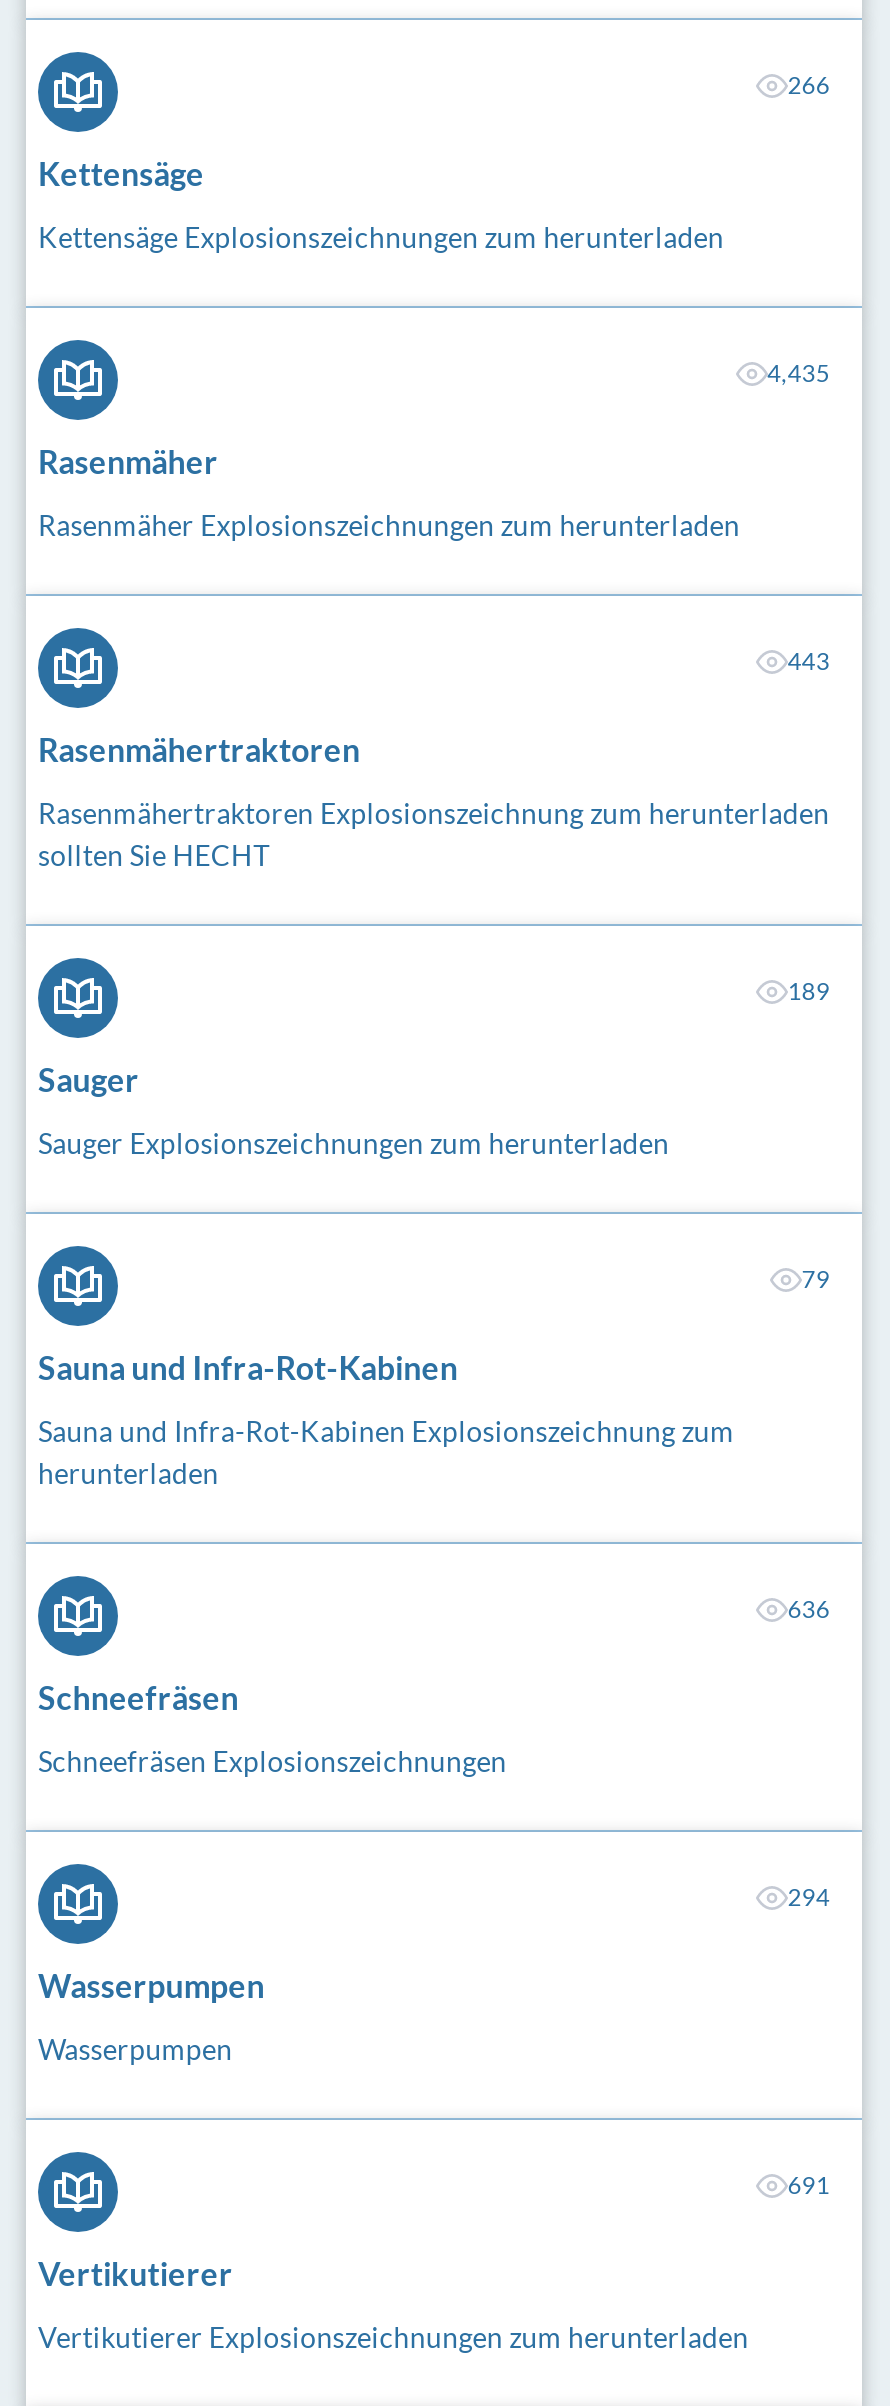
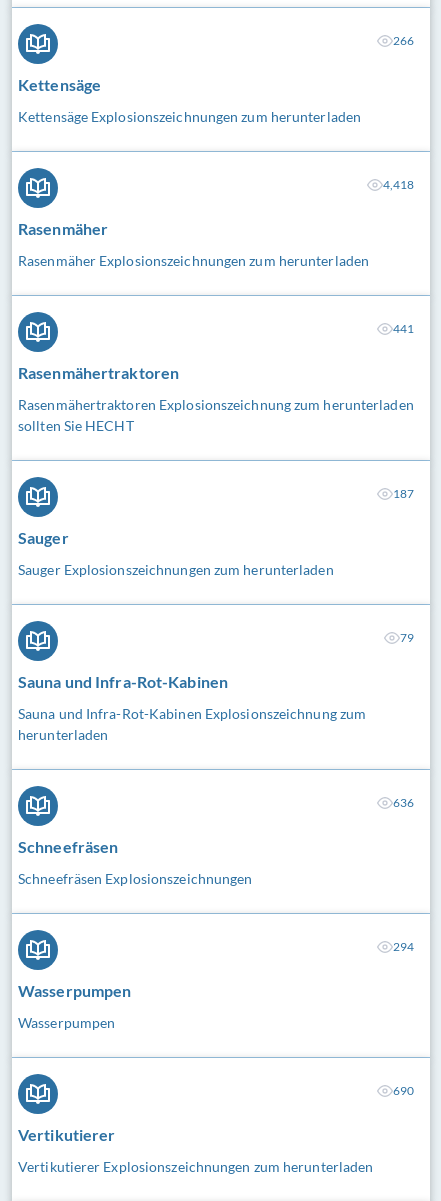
- 4,435
+ 4,418

- 443
+ 441

- 189
+ 187

- 691
+ 690
